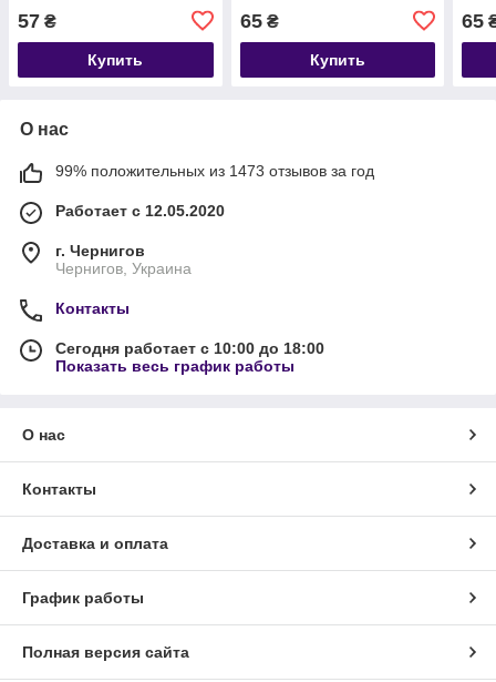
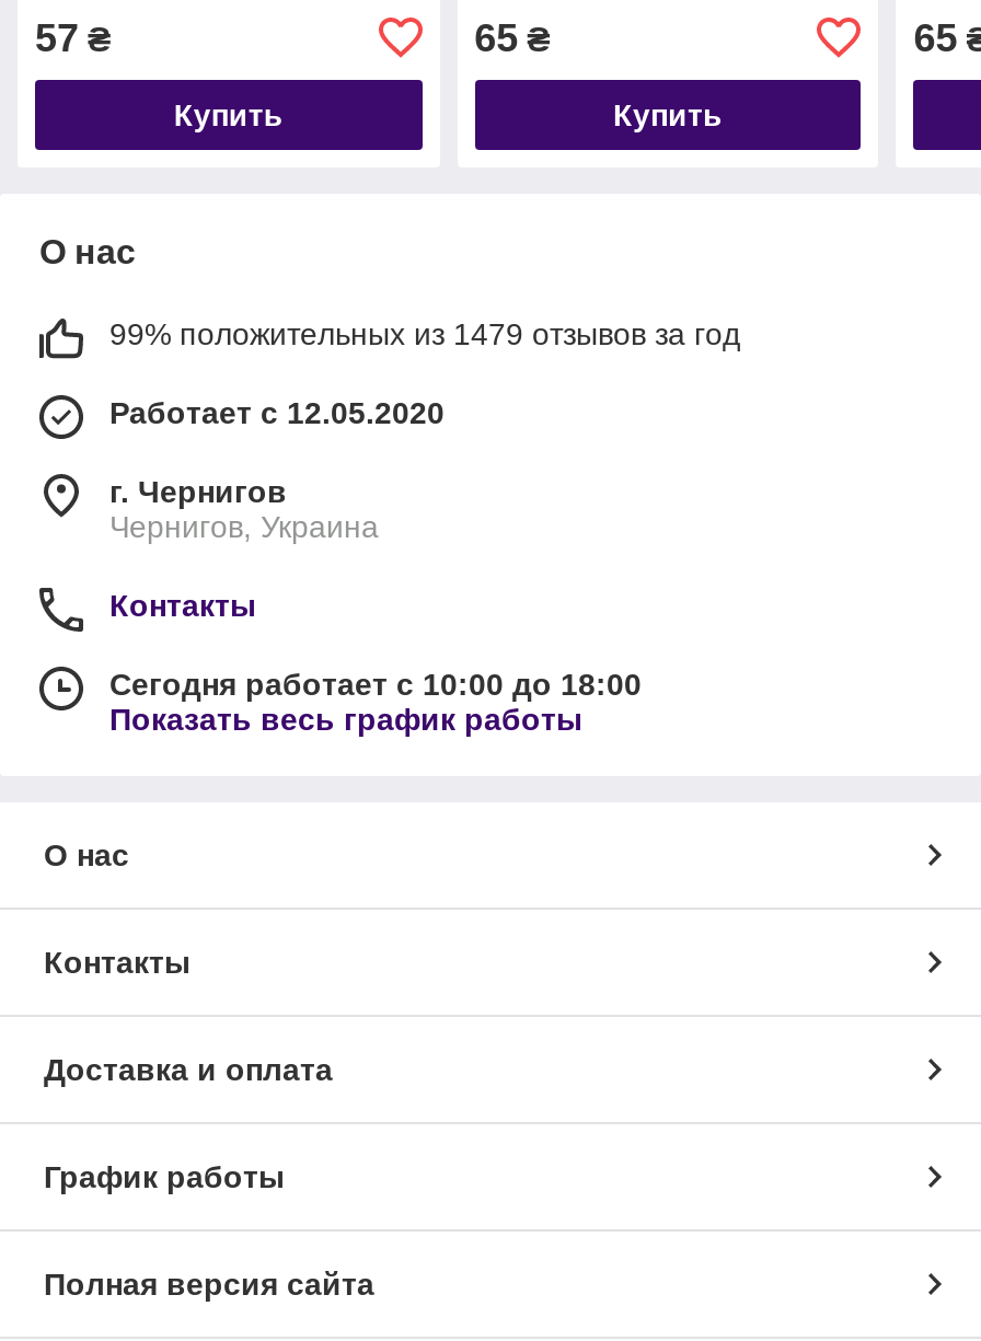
- 99% положительных из 1473 отзывов за год
+ 99% положительных из 1479 отзывов за год
